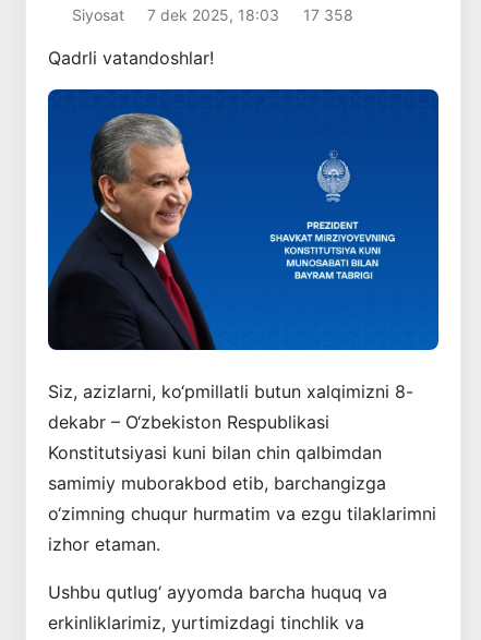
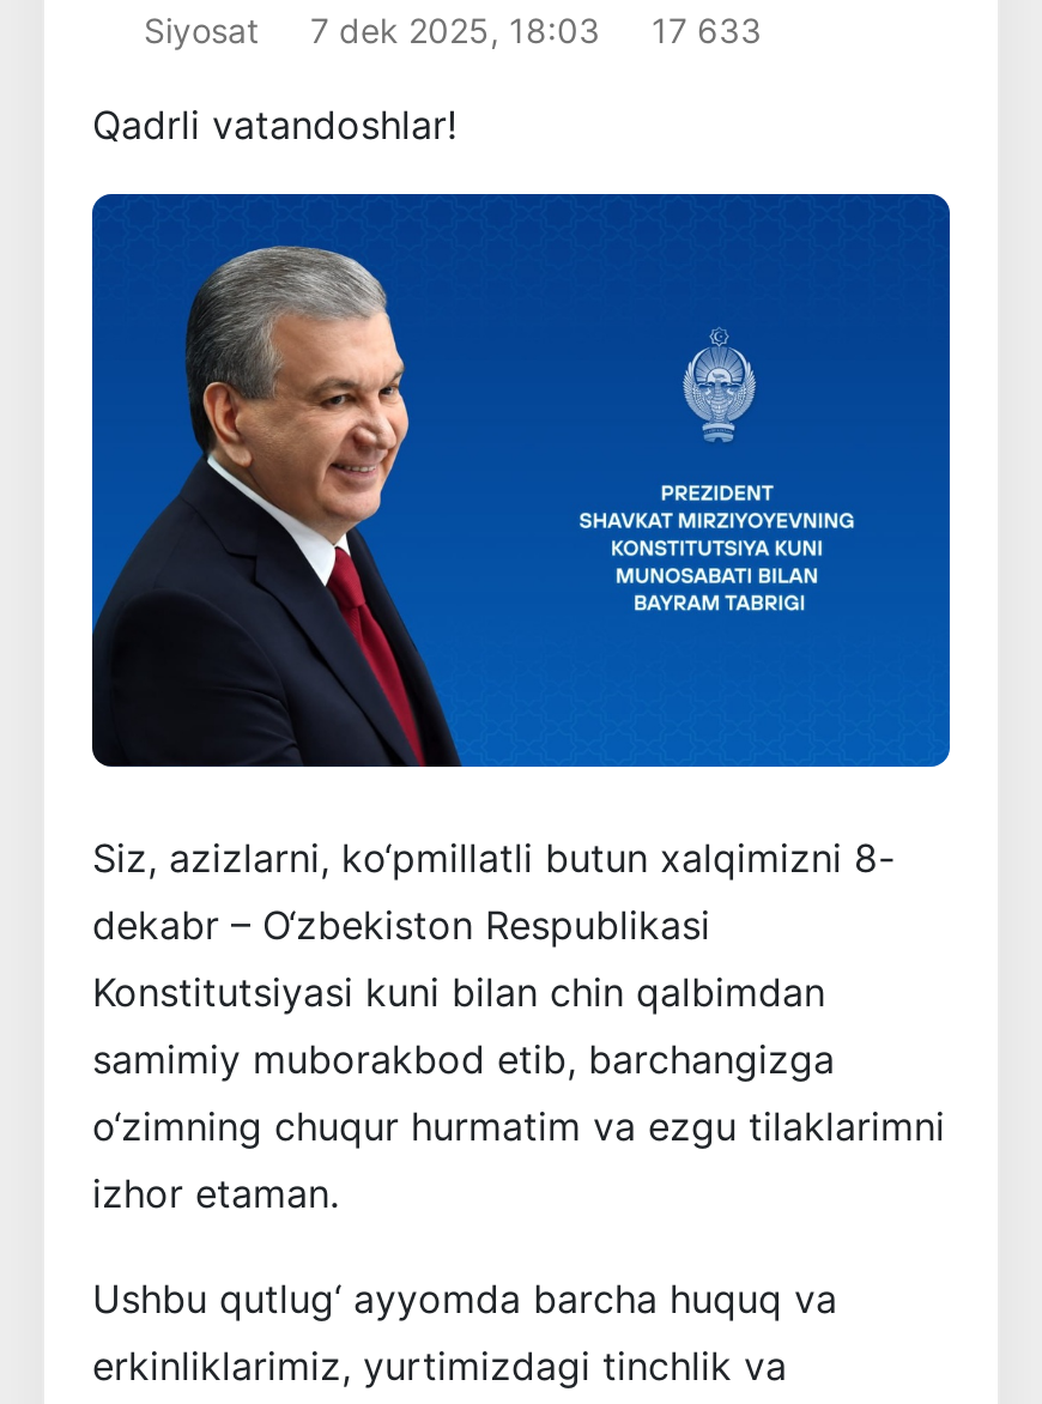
- Siyosat 7 dek 2025, 18:03 17 358
+ Siyosat 7 dek 2025, 18:03 17 633
